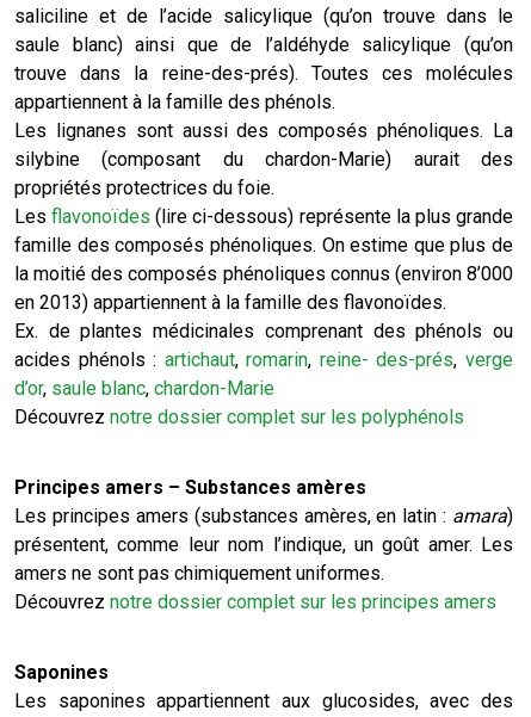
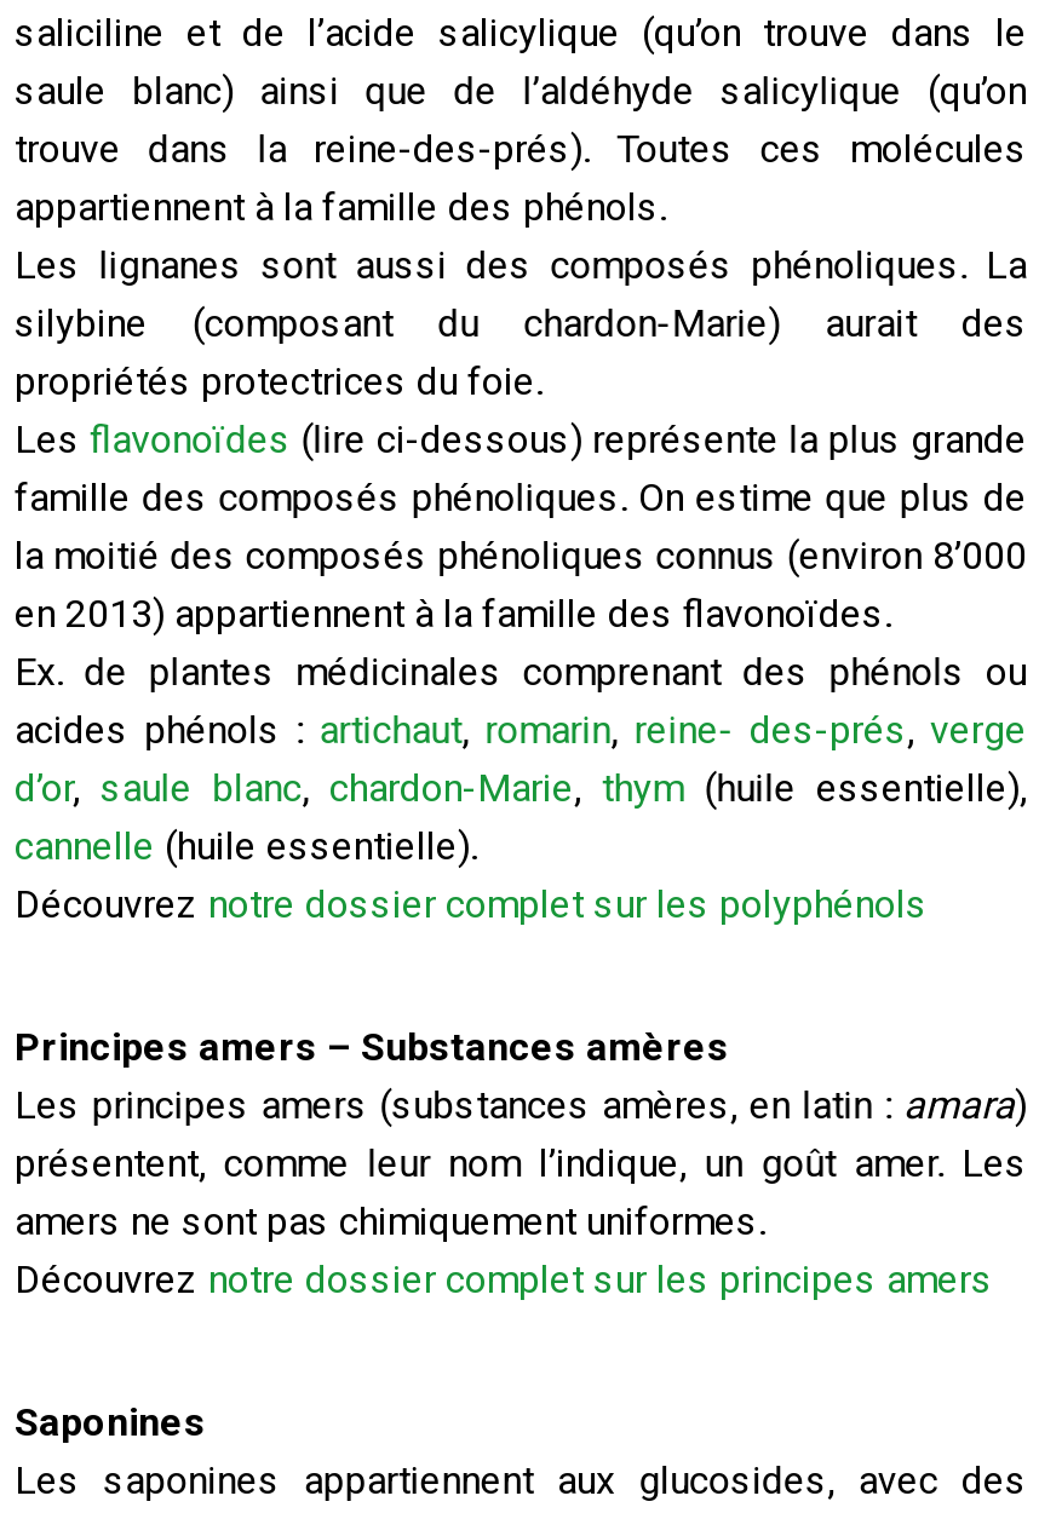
- d’or, saule blanc, chardon-Marie
+ d’or, saule blanc, chardon-Marie, thym (huile essentielle),
+ cannelle (huile essentielle).
